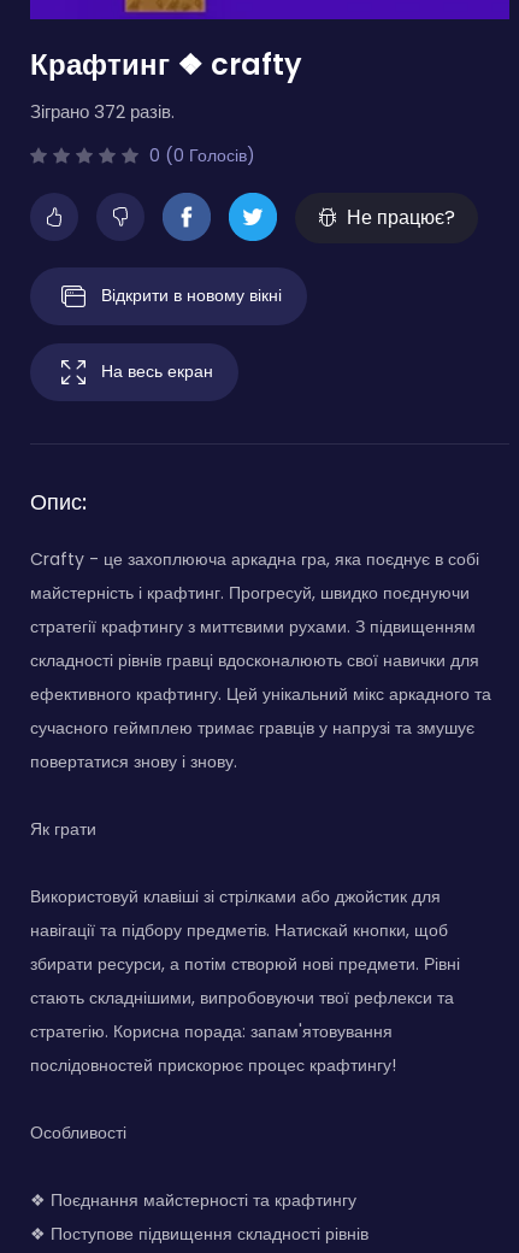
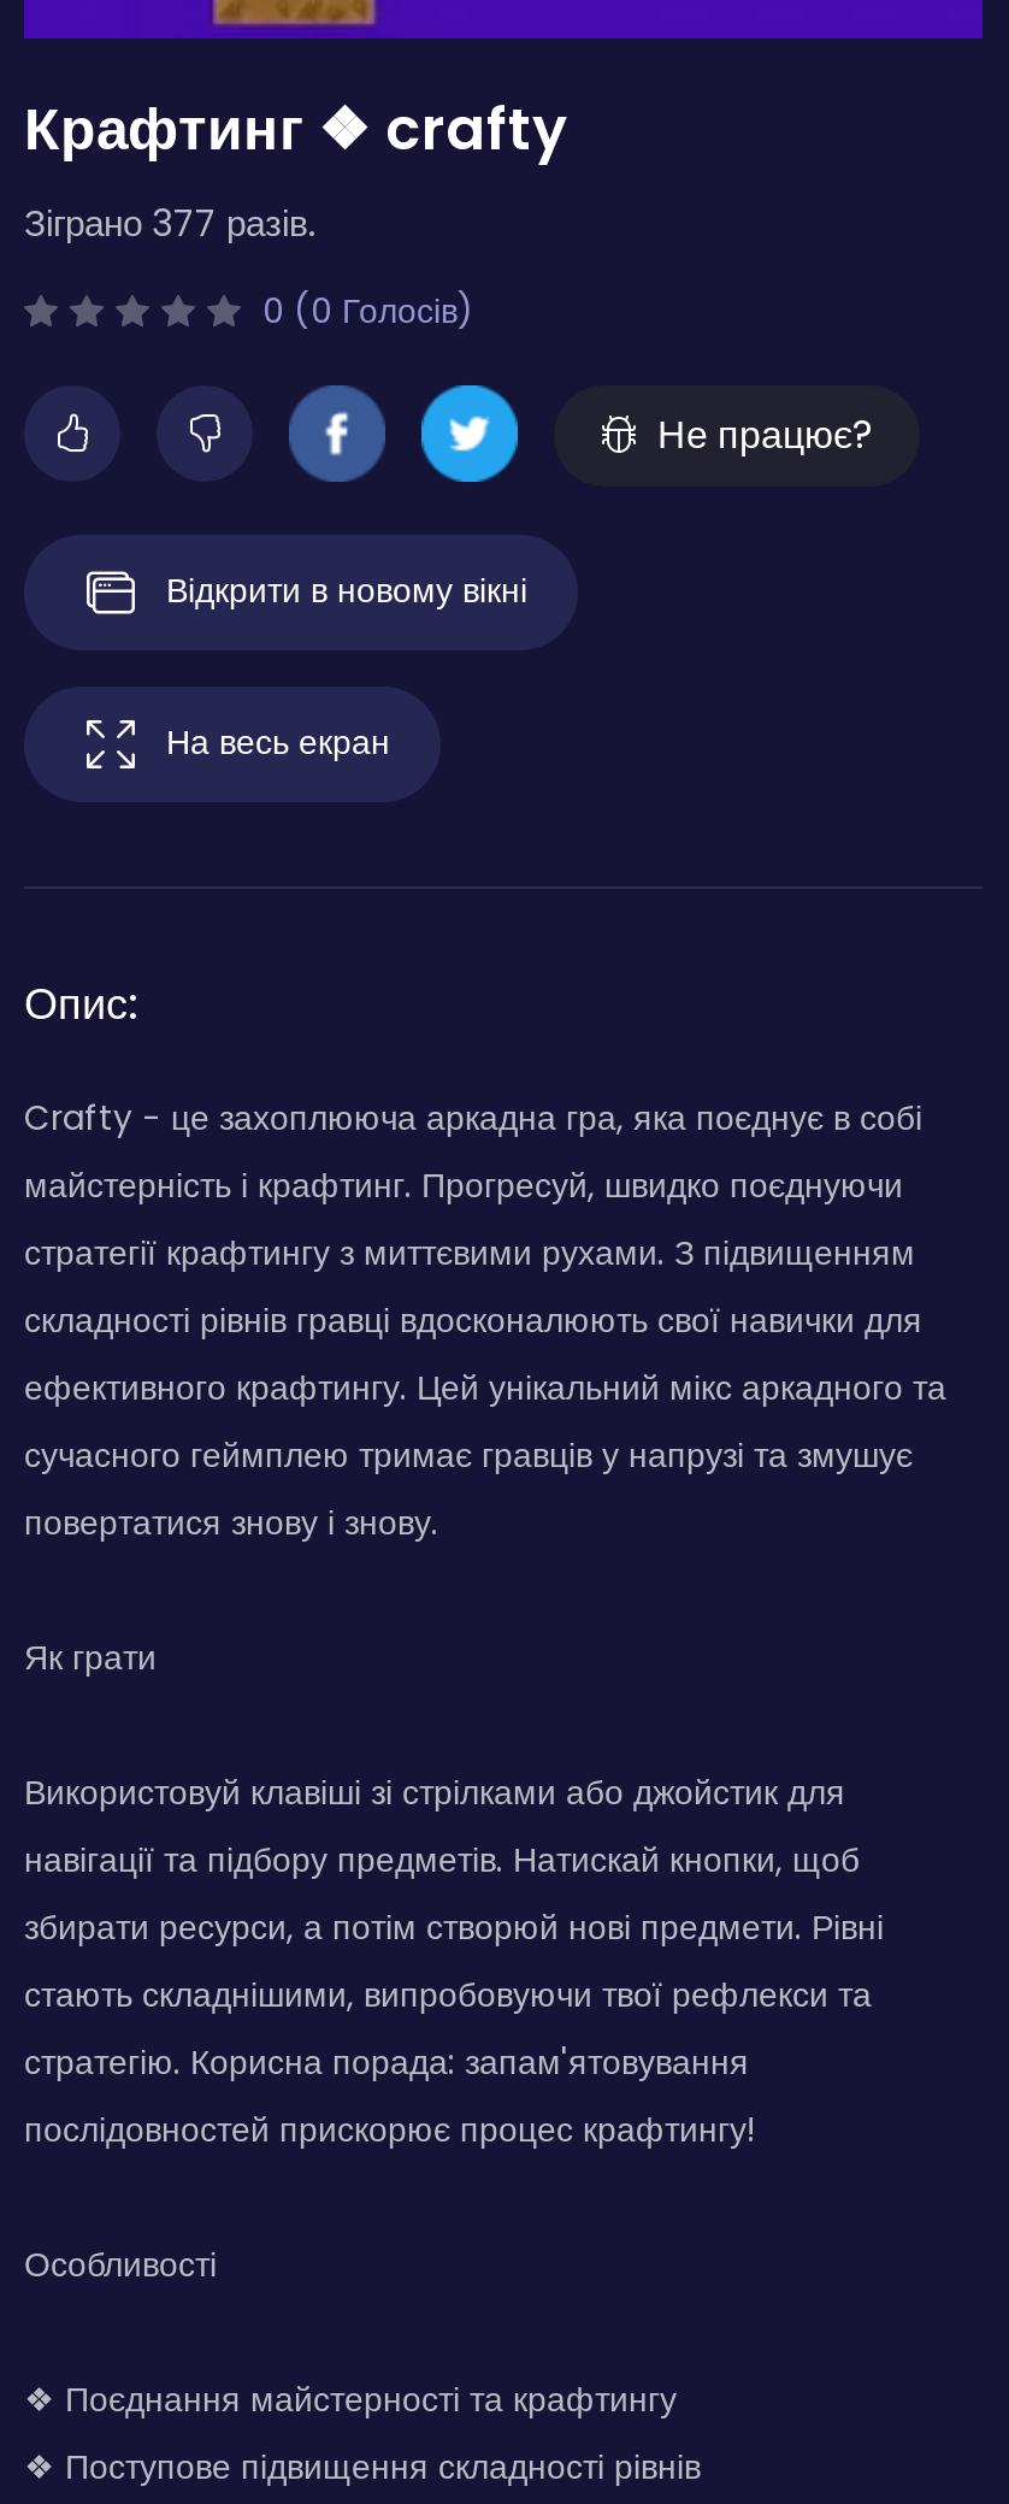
- Зіграно 372 разів.
+ Зіграно 377 разів.
